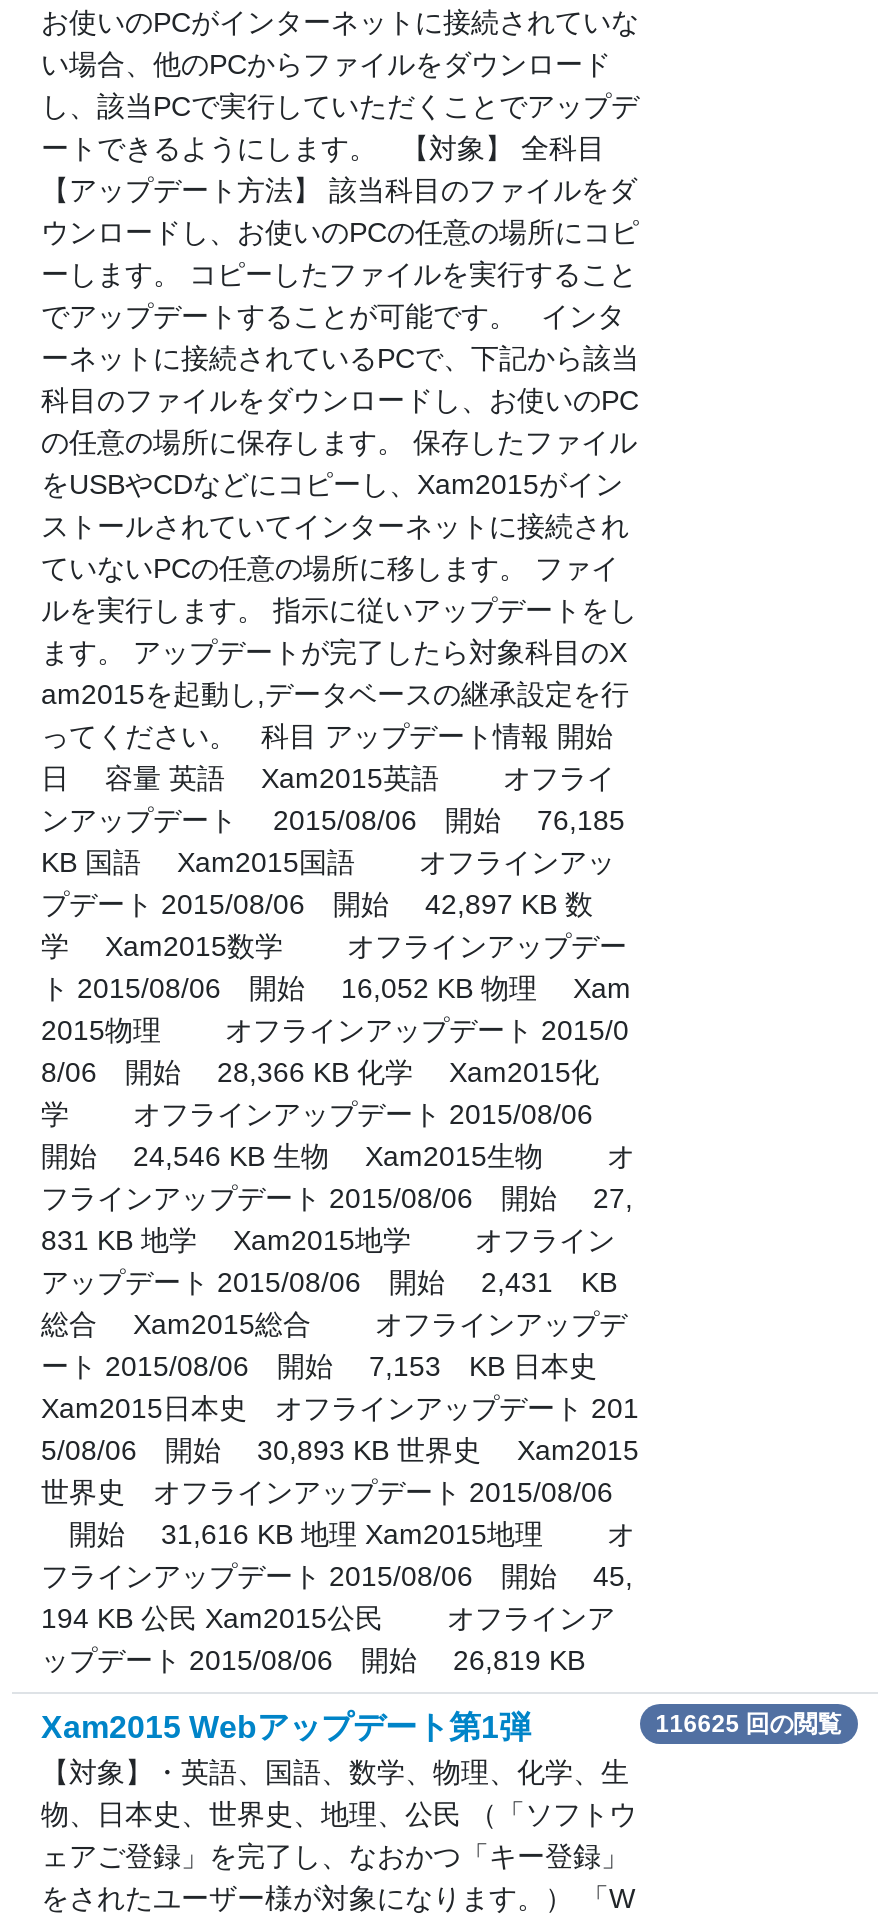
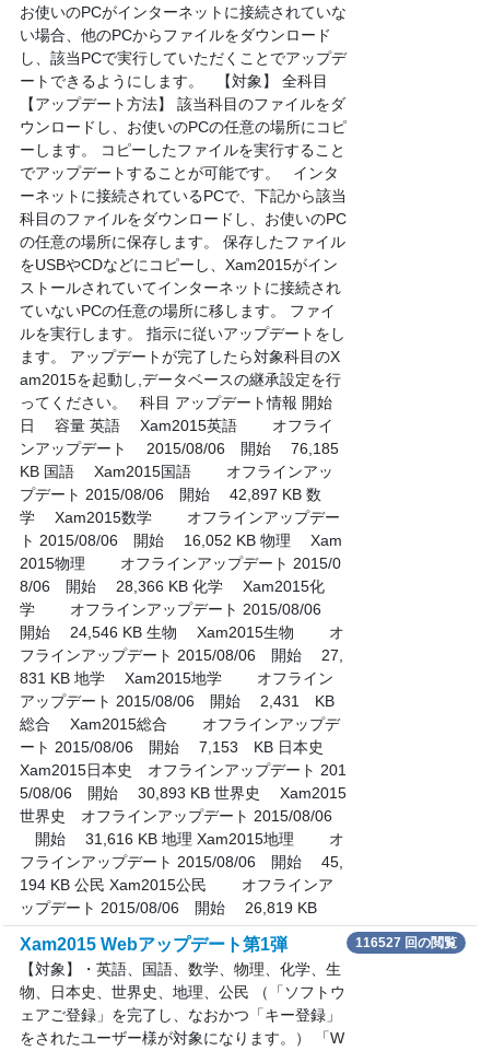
- 116625 回の閲覧
+ 116527 回の閲覧
